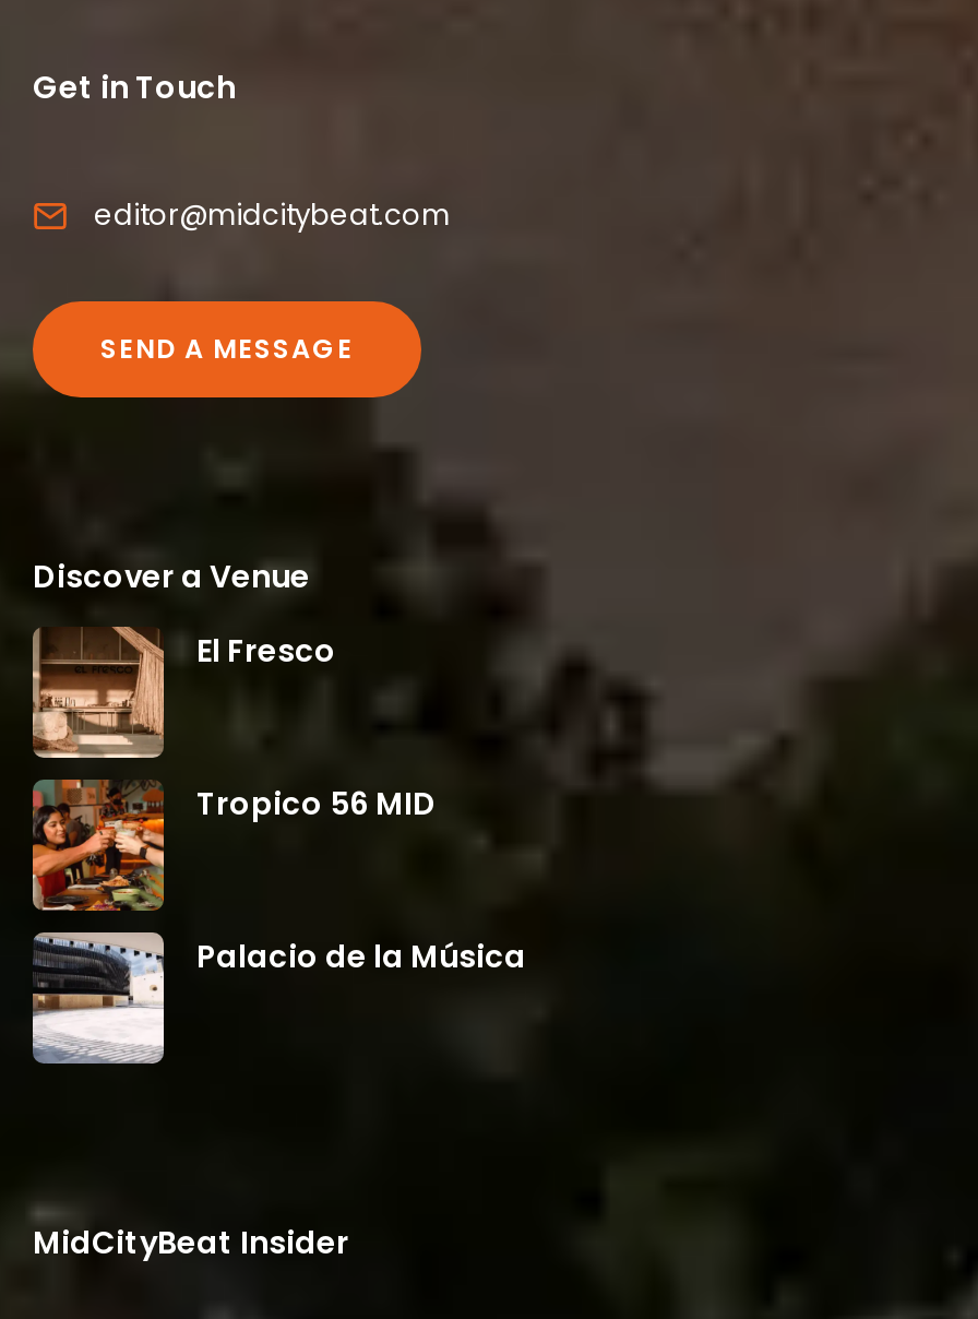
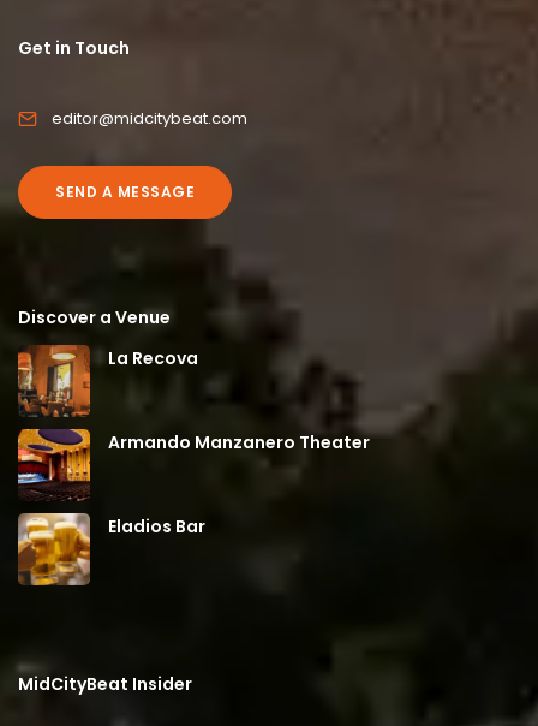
- [image]
- El Fresco
+ [image]
+ La Recova

- [image]
- Tropico 56 MID
+ [image]
+ Armando Manzanero Theater

- [image]
- Palacio de la Música
+ [image]
+ Eladios Bar
